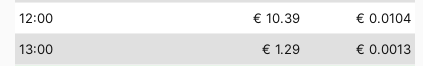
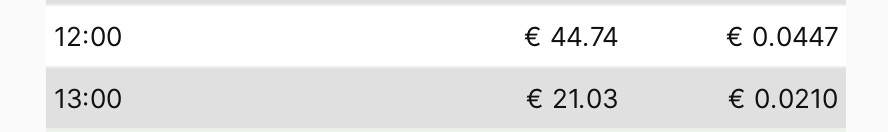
- € 10.39
+ € 44.74

- € 0.0104
+ € 0.0447

- € 1.29
+ € 21.03

- € 0.0013
+ € 0.0210
